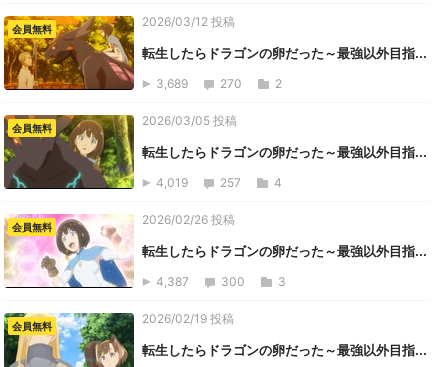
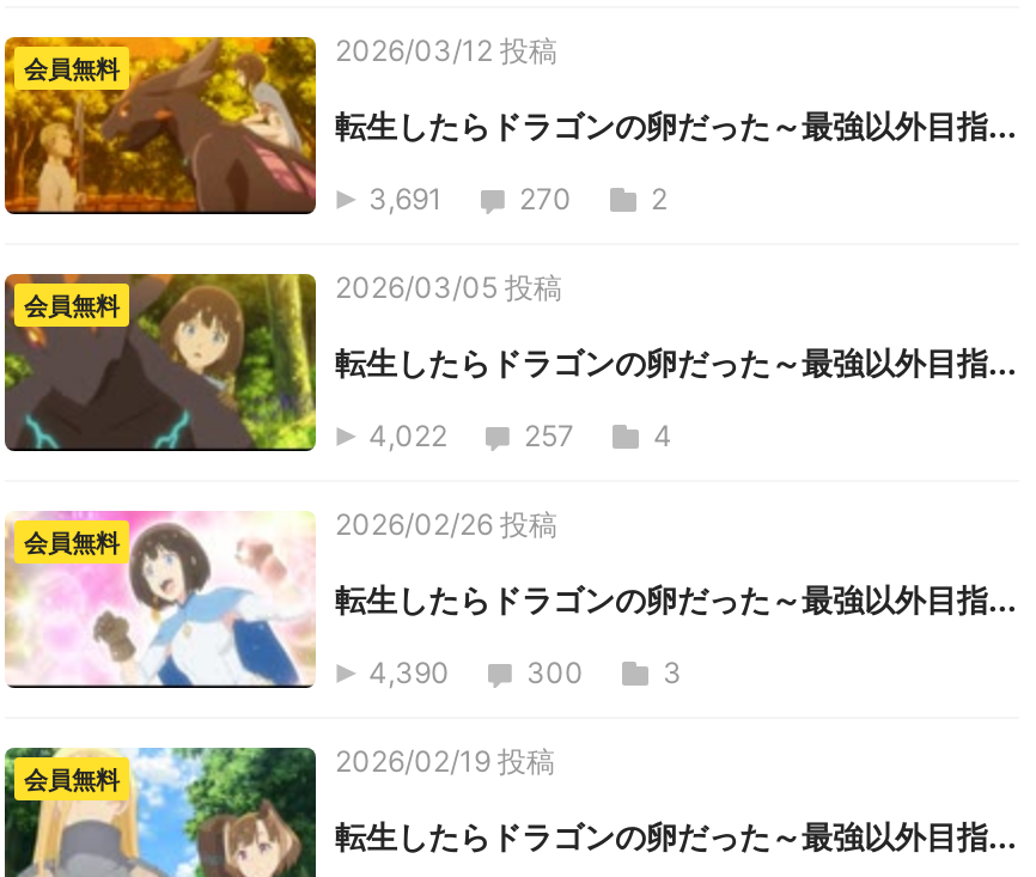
- 3,689
+ 3,691

- 4,019
+ 4,022

- 4,387
+ 4,390
